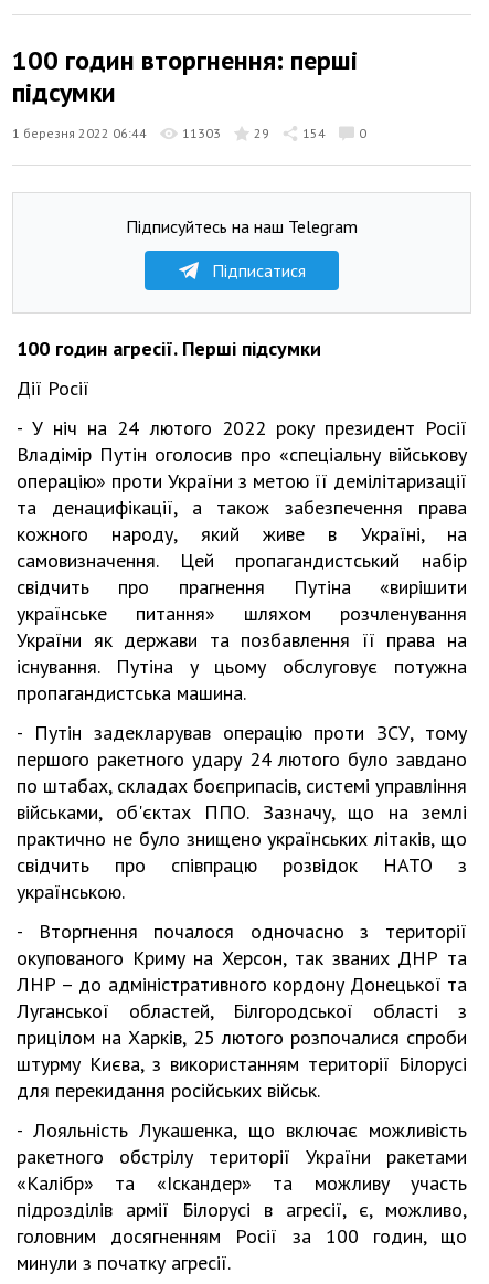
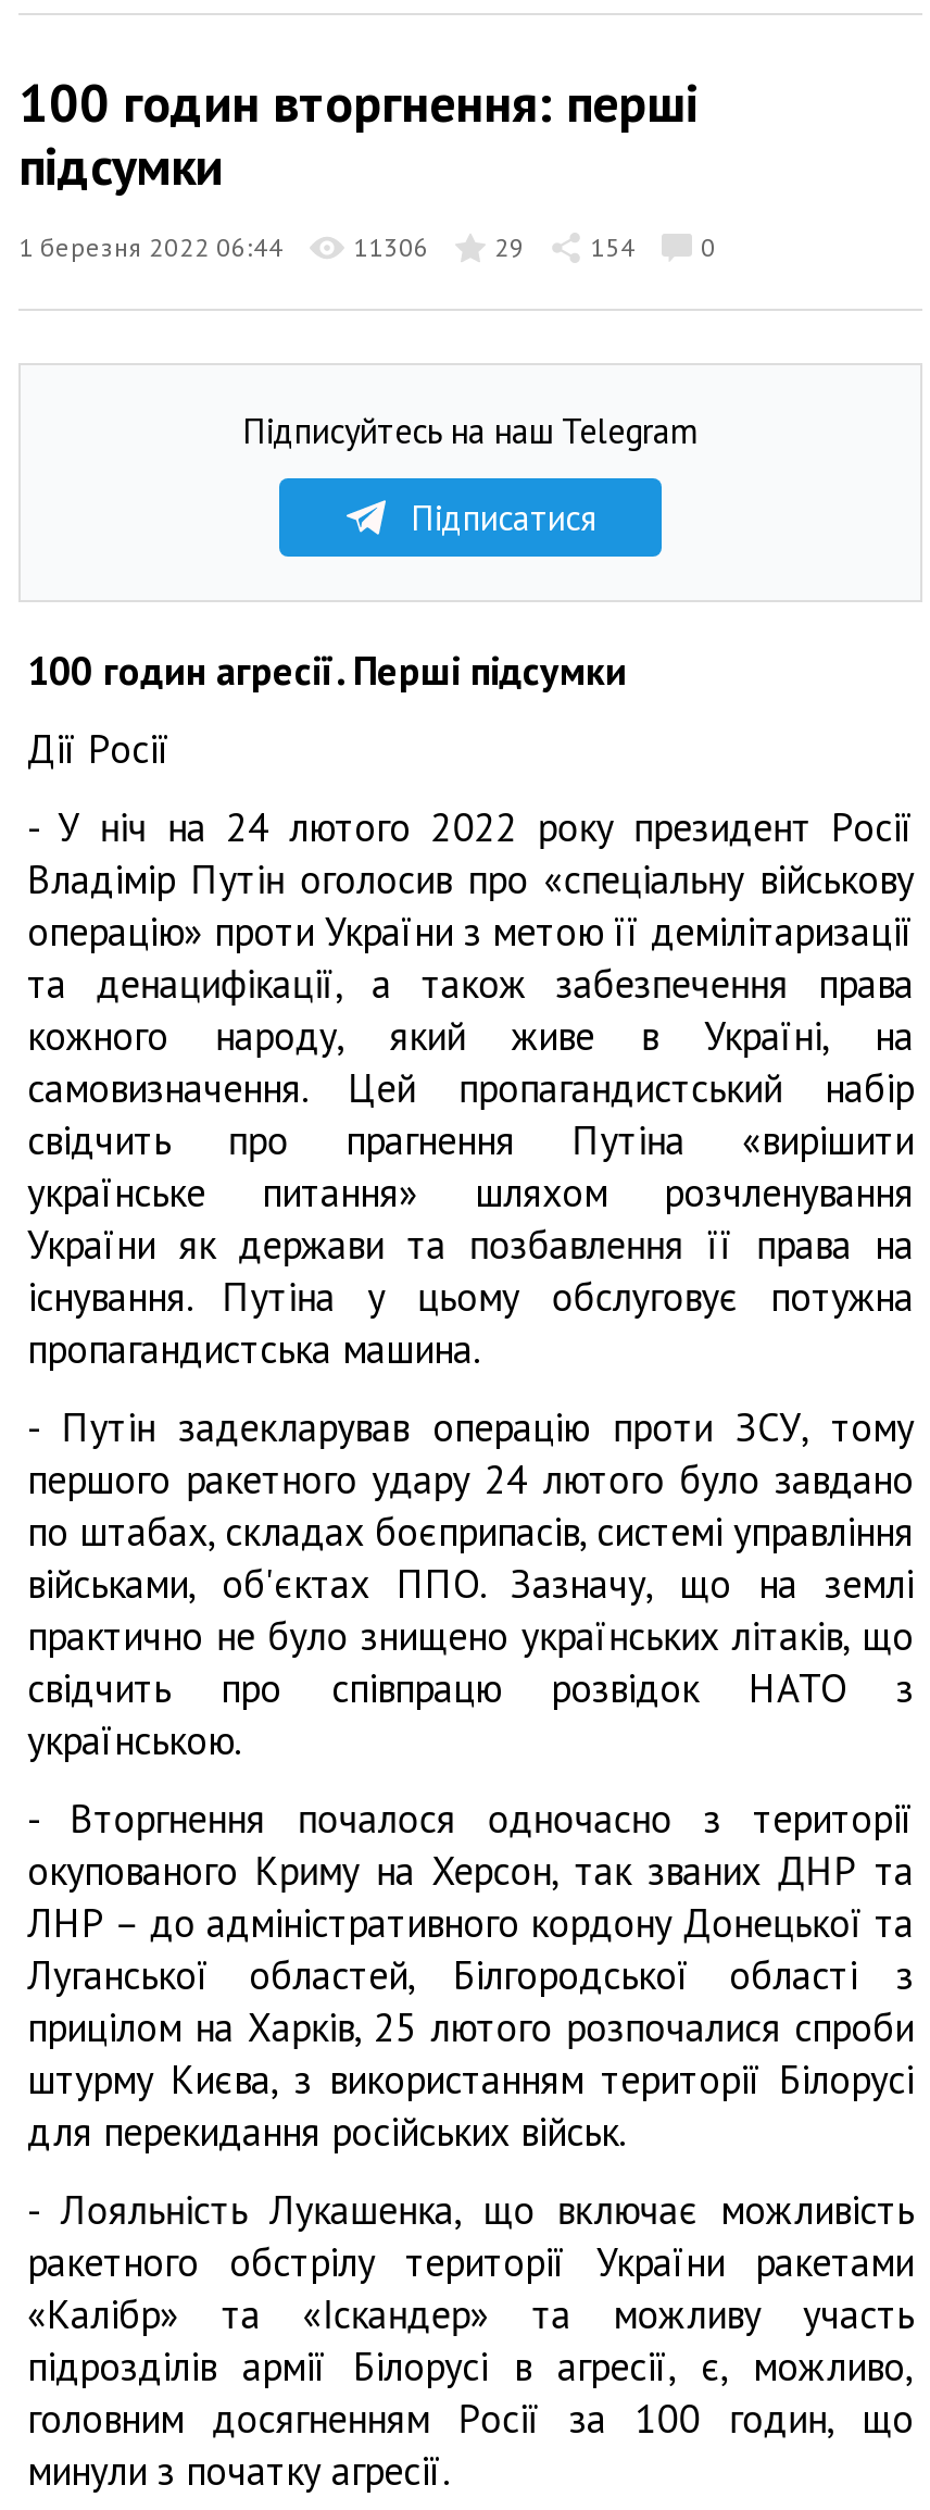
- 11303 29 154 0
+ 11306 29 154 0
